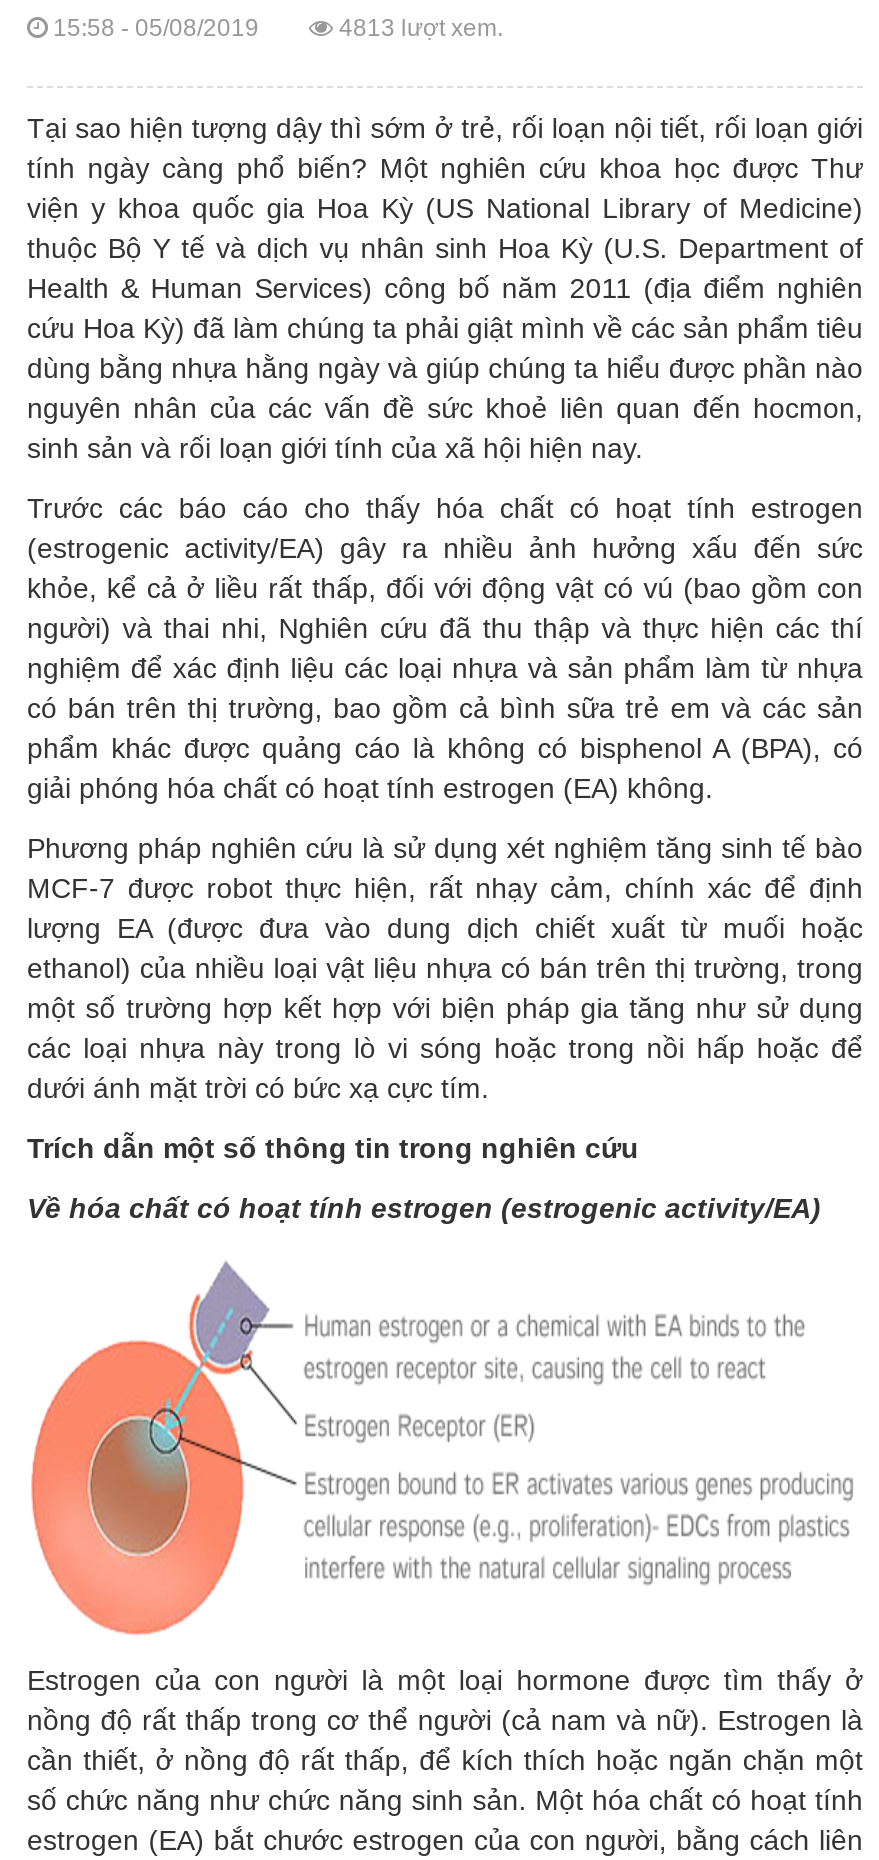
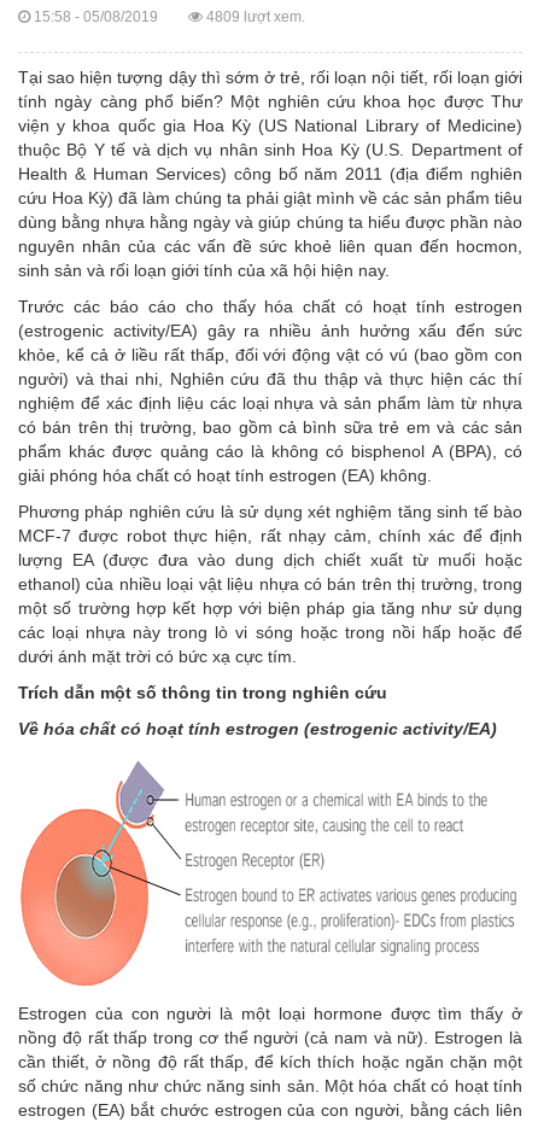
- 4813 lượt xem.
+ 4809 lượt xem.
